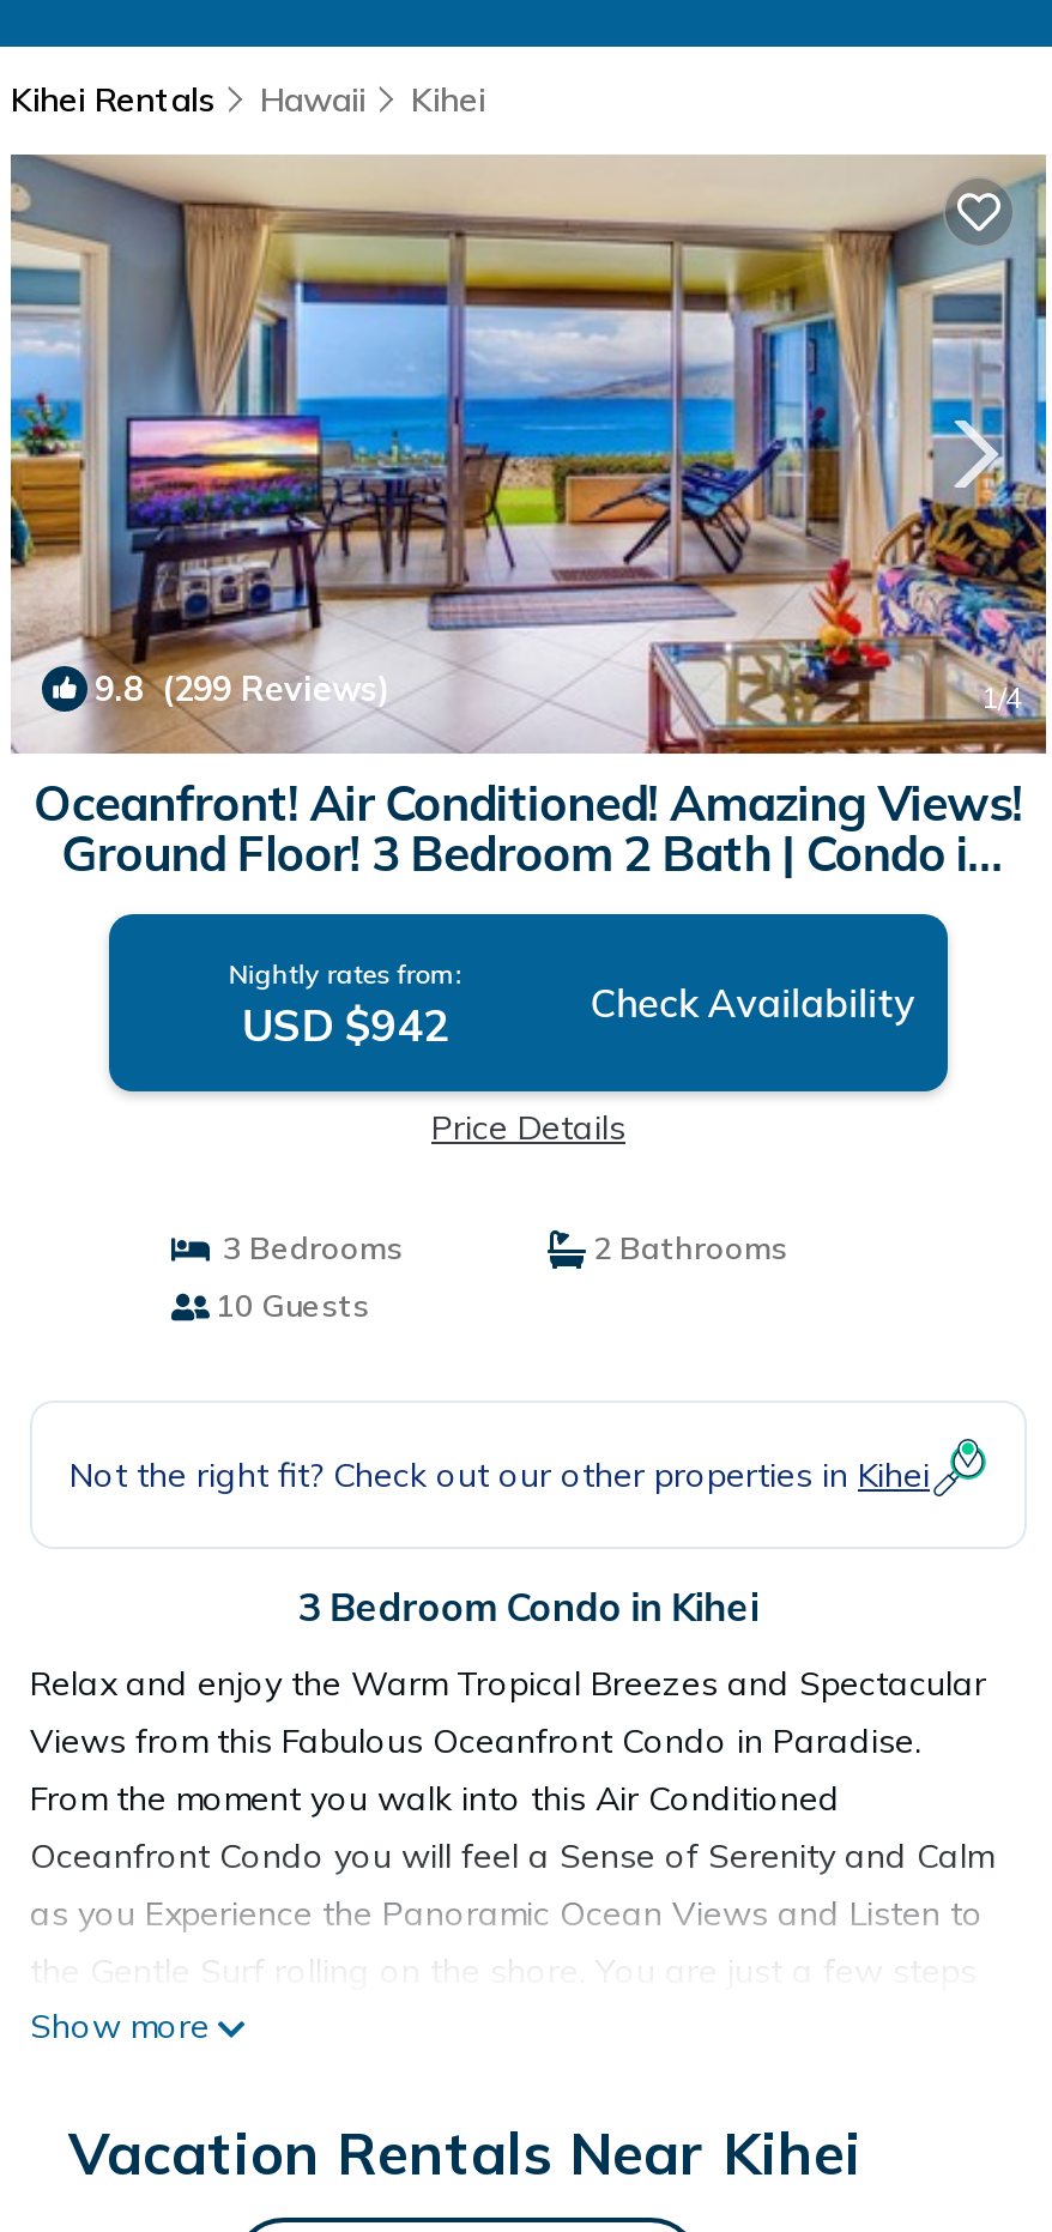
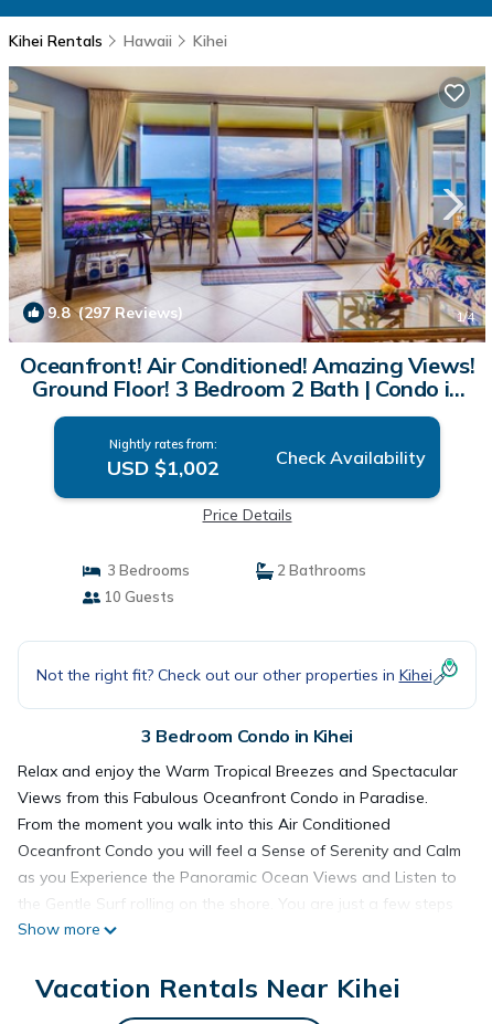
- 9.8 (299 Reviews)
+ 9.8 (297 Reviews)

- USD $942
+ USD $1,002
